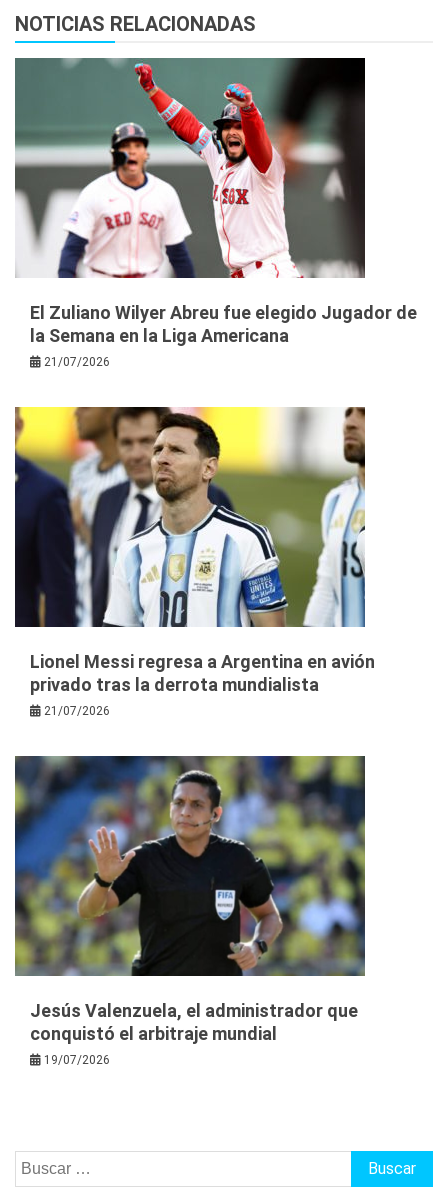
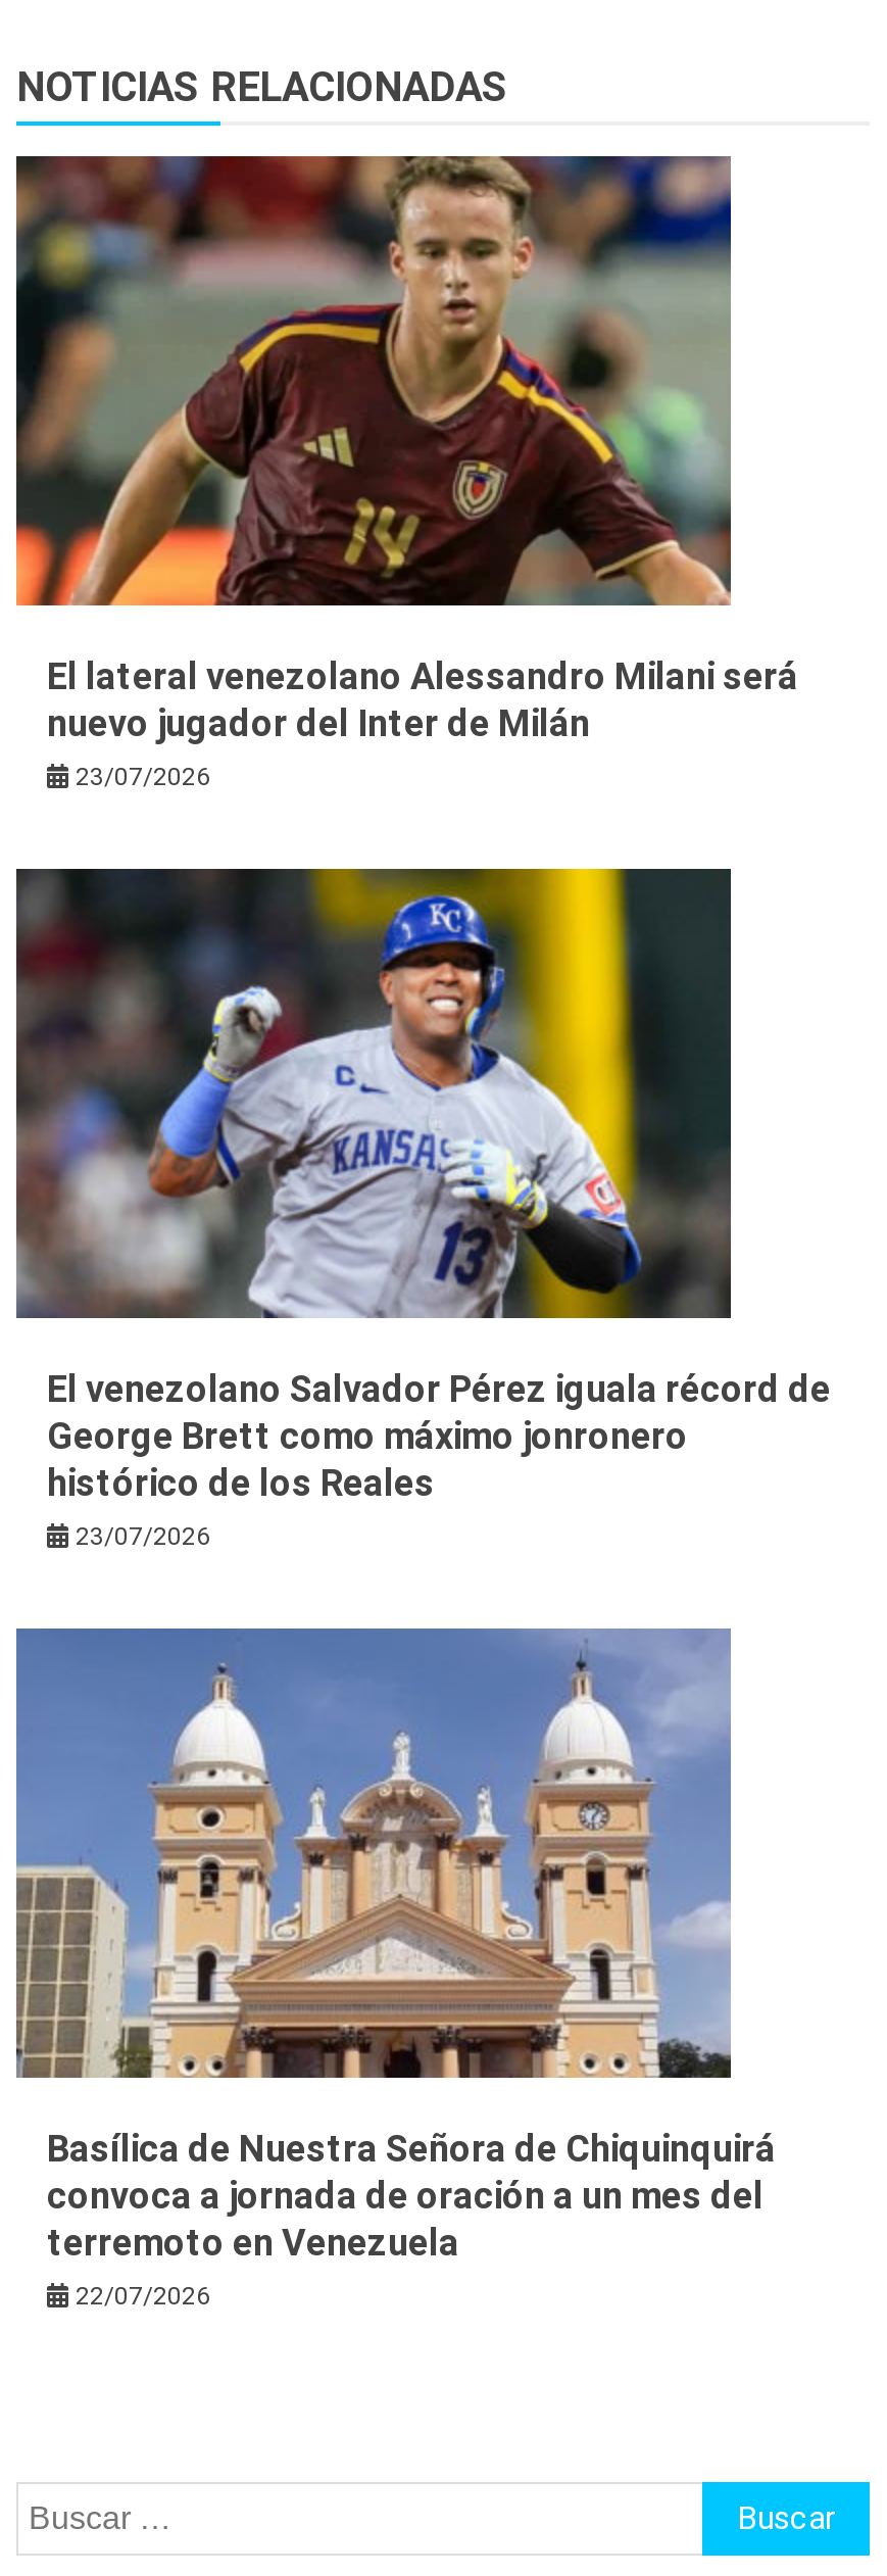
- [image]
+ [image]

- El Zuliano Wilyer Abreu fue elegido Jugador de
- la Semana en la Liga Americana
- 21/07/2026
+ El lateral venezolano Alessandro Milani será
+ nuevo jugador del Inter de Milán
+ 23/07/2026

- [image]
- Lionel Messi regresa a Argentina en avión
- privado tras la derrota mundialista
- 21/07/2026
+ [image]
+ El venezolano Salvador Pérez iguala récord de
+ George Brett como máximo jonronero
+ histórico de los Reales
+ 23/07/2026

- [image]
- Jesús Valenzuela, el administrador que
- conquistó el arbitraje mundial
- 19/07/2026
+ [image]
+ Basílica de Nuestra Señora de Chiquinquirá
+ convoca a jornada de oración a un mes del
+ terremoto en Venezuela
+ 22/07/2026
